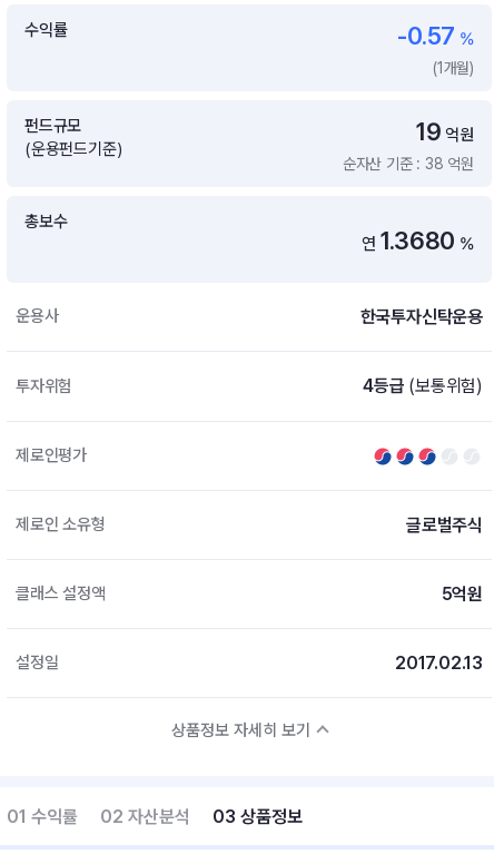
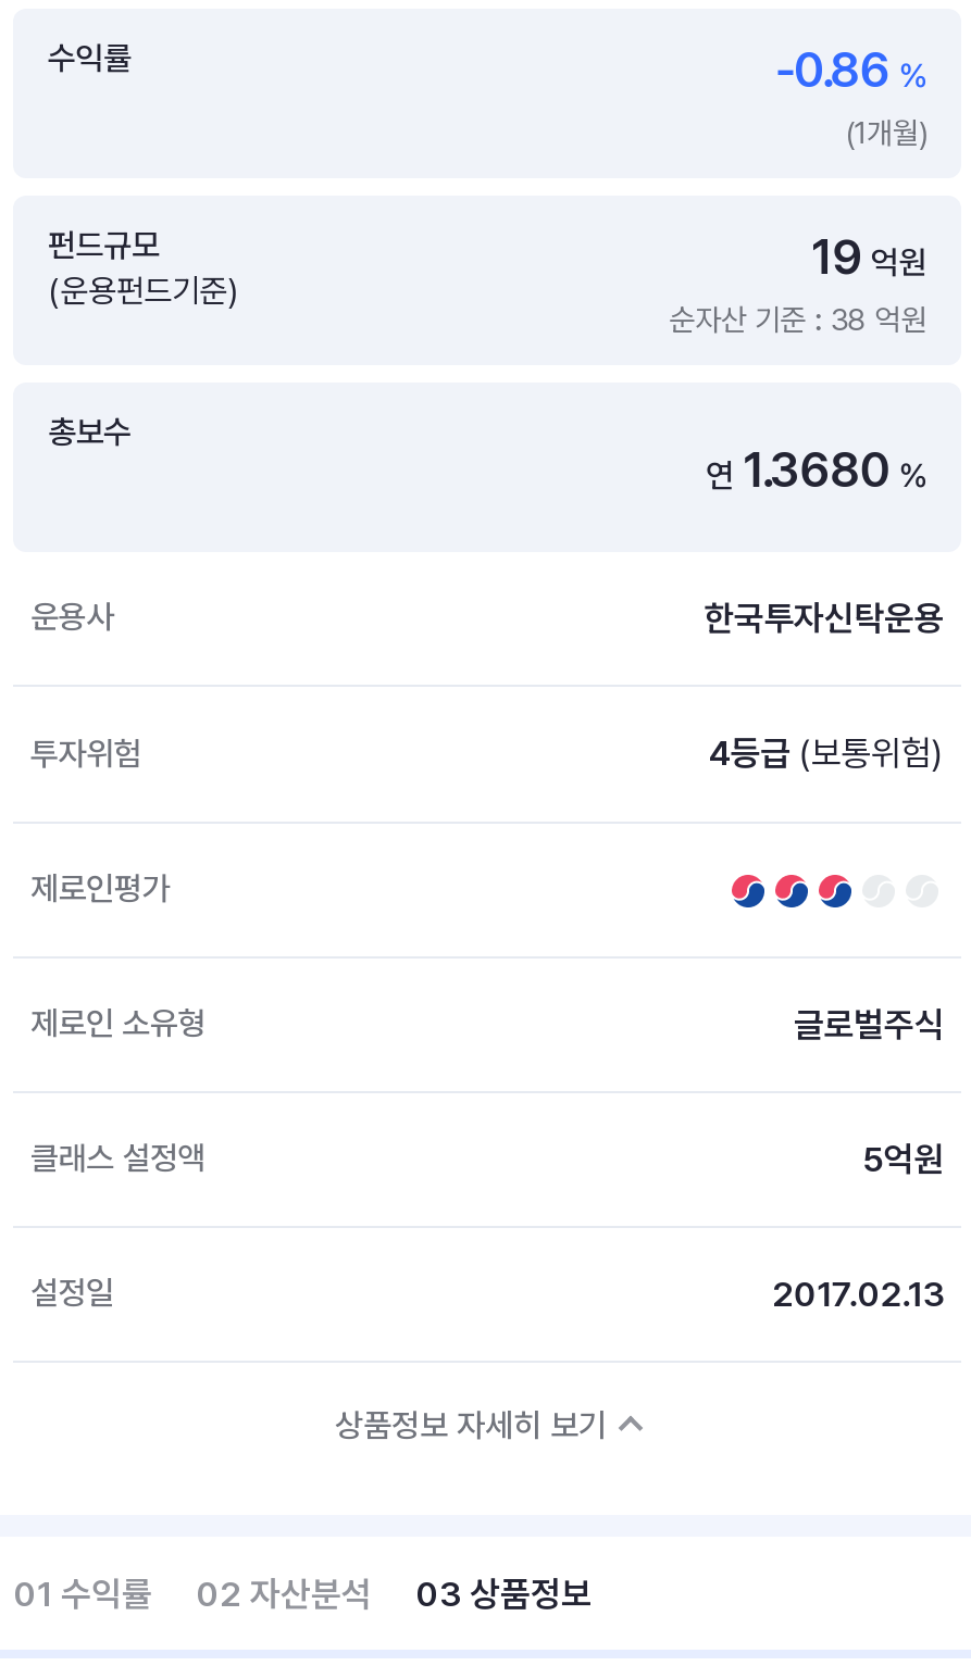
- -0.57 %
+ -0.86 %
